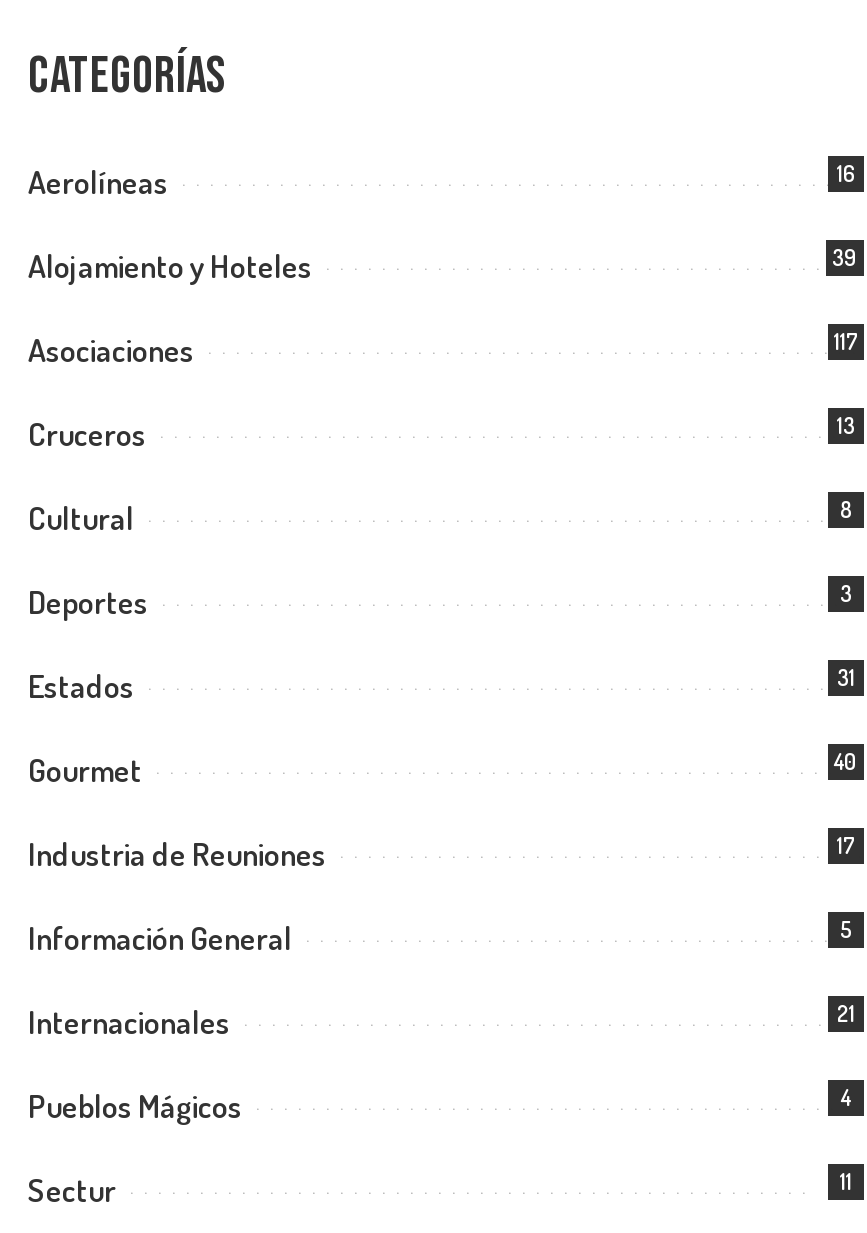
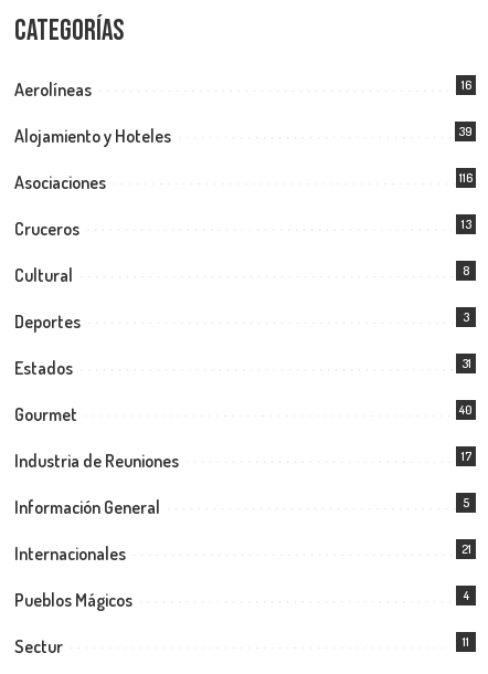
- 117
+ 116
